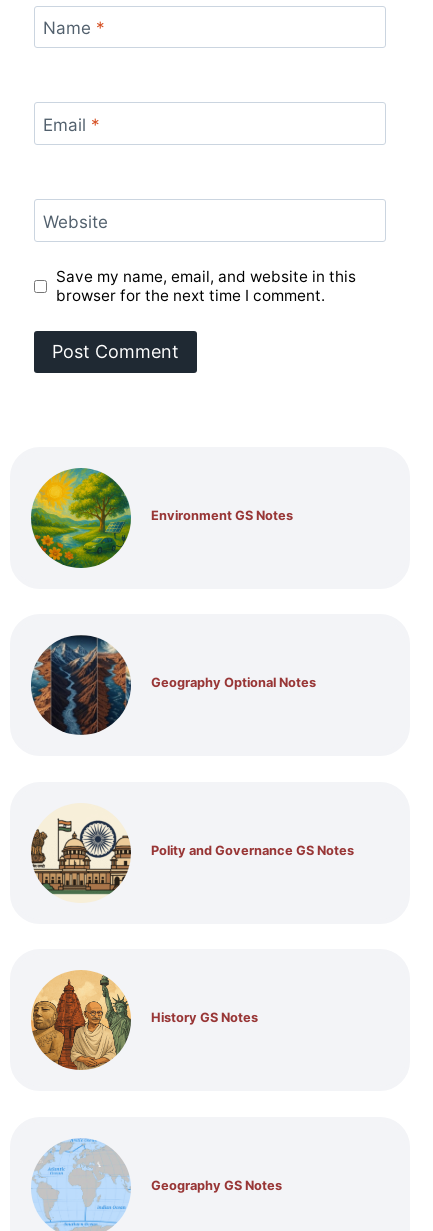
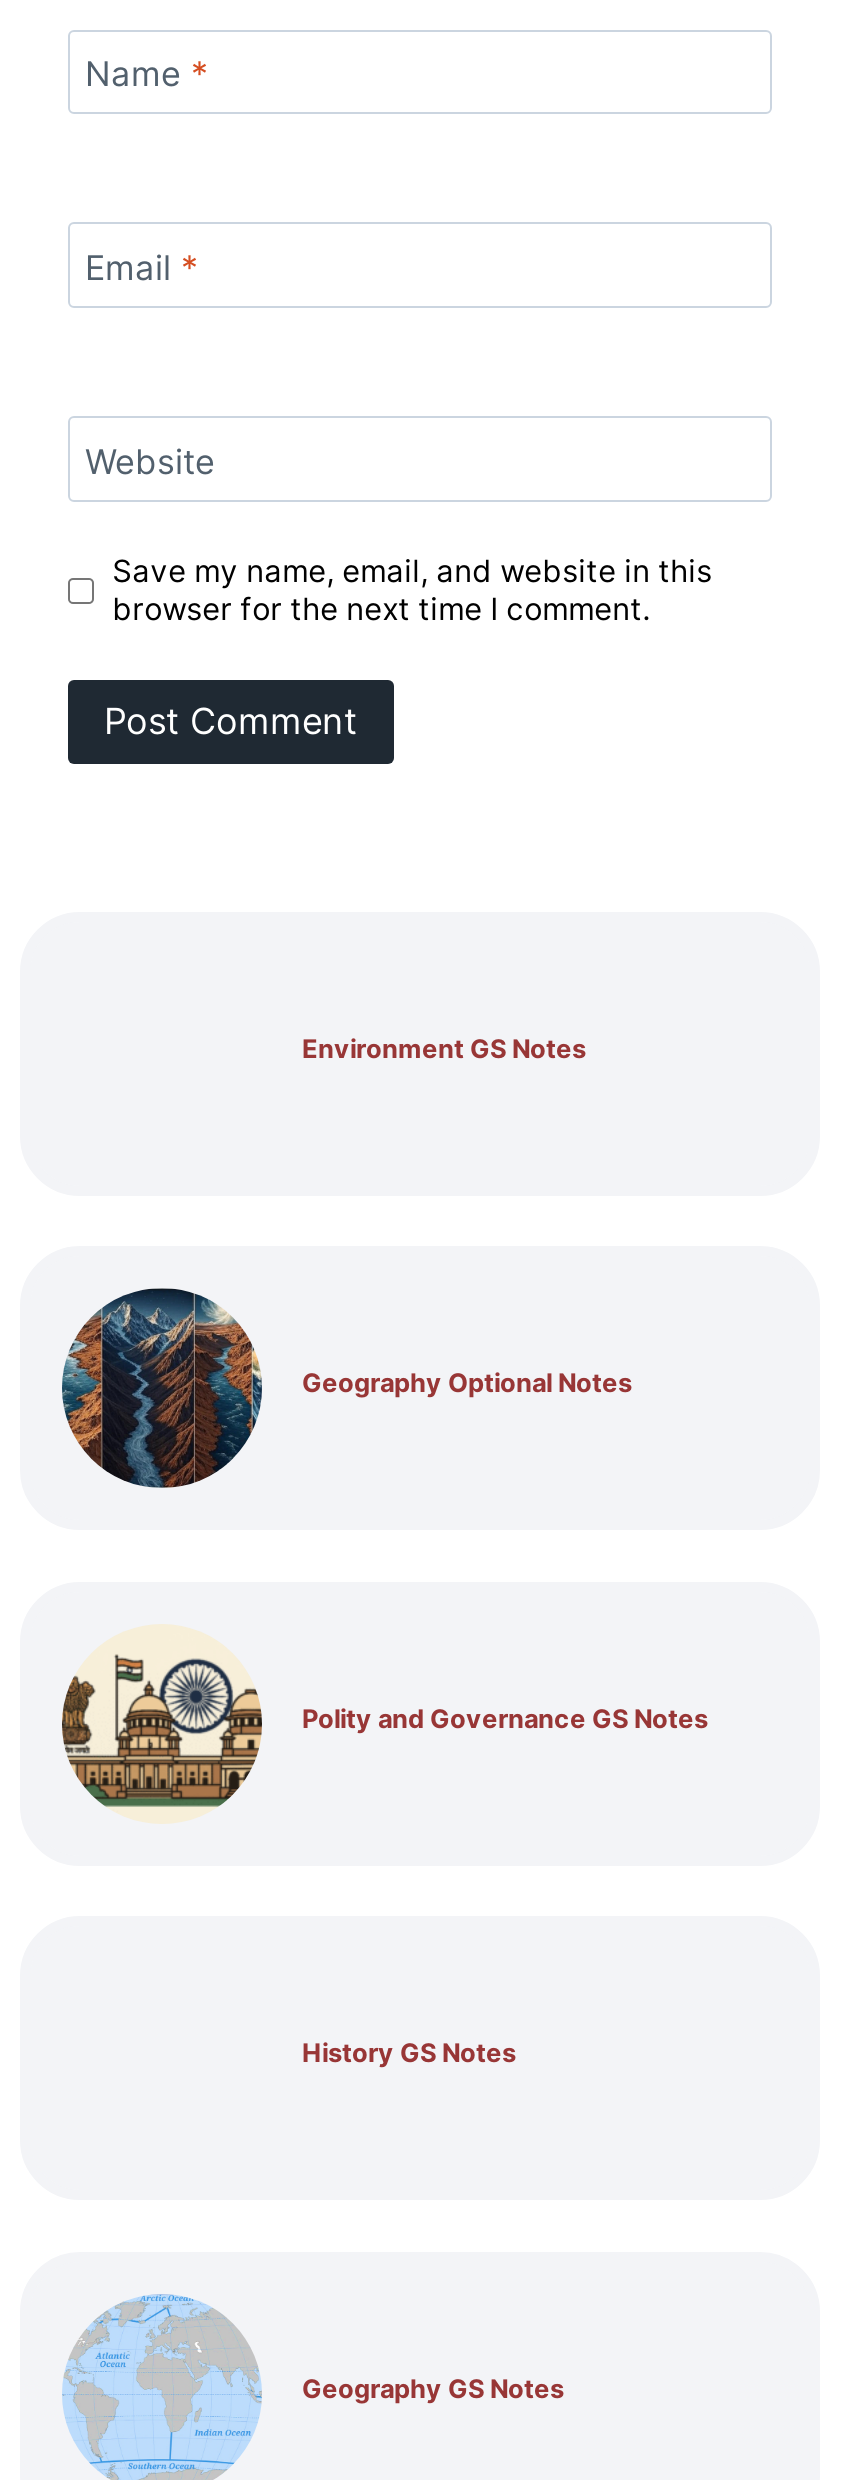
- [image]

- [image]
